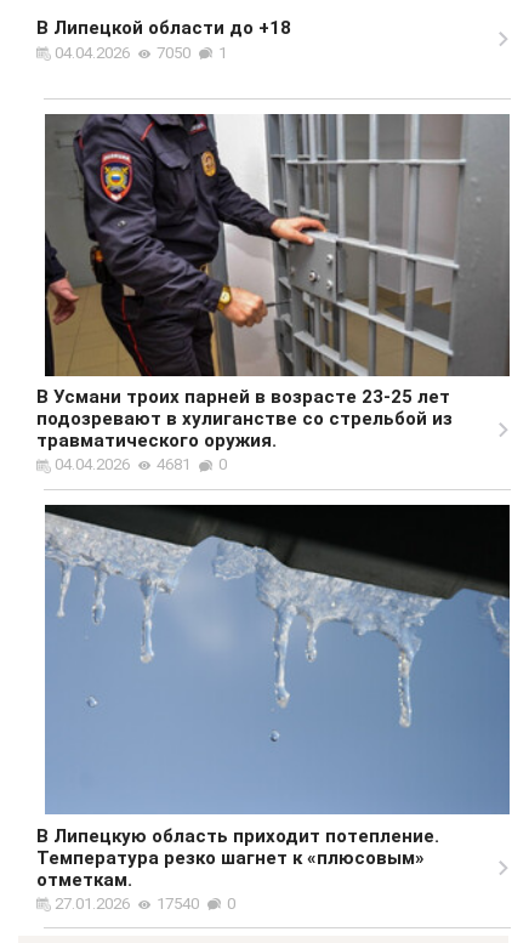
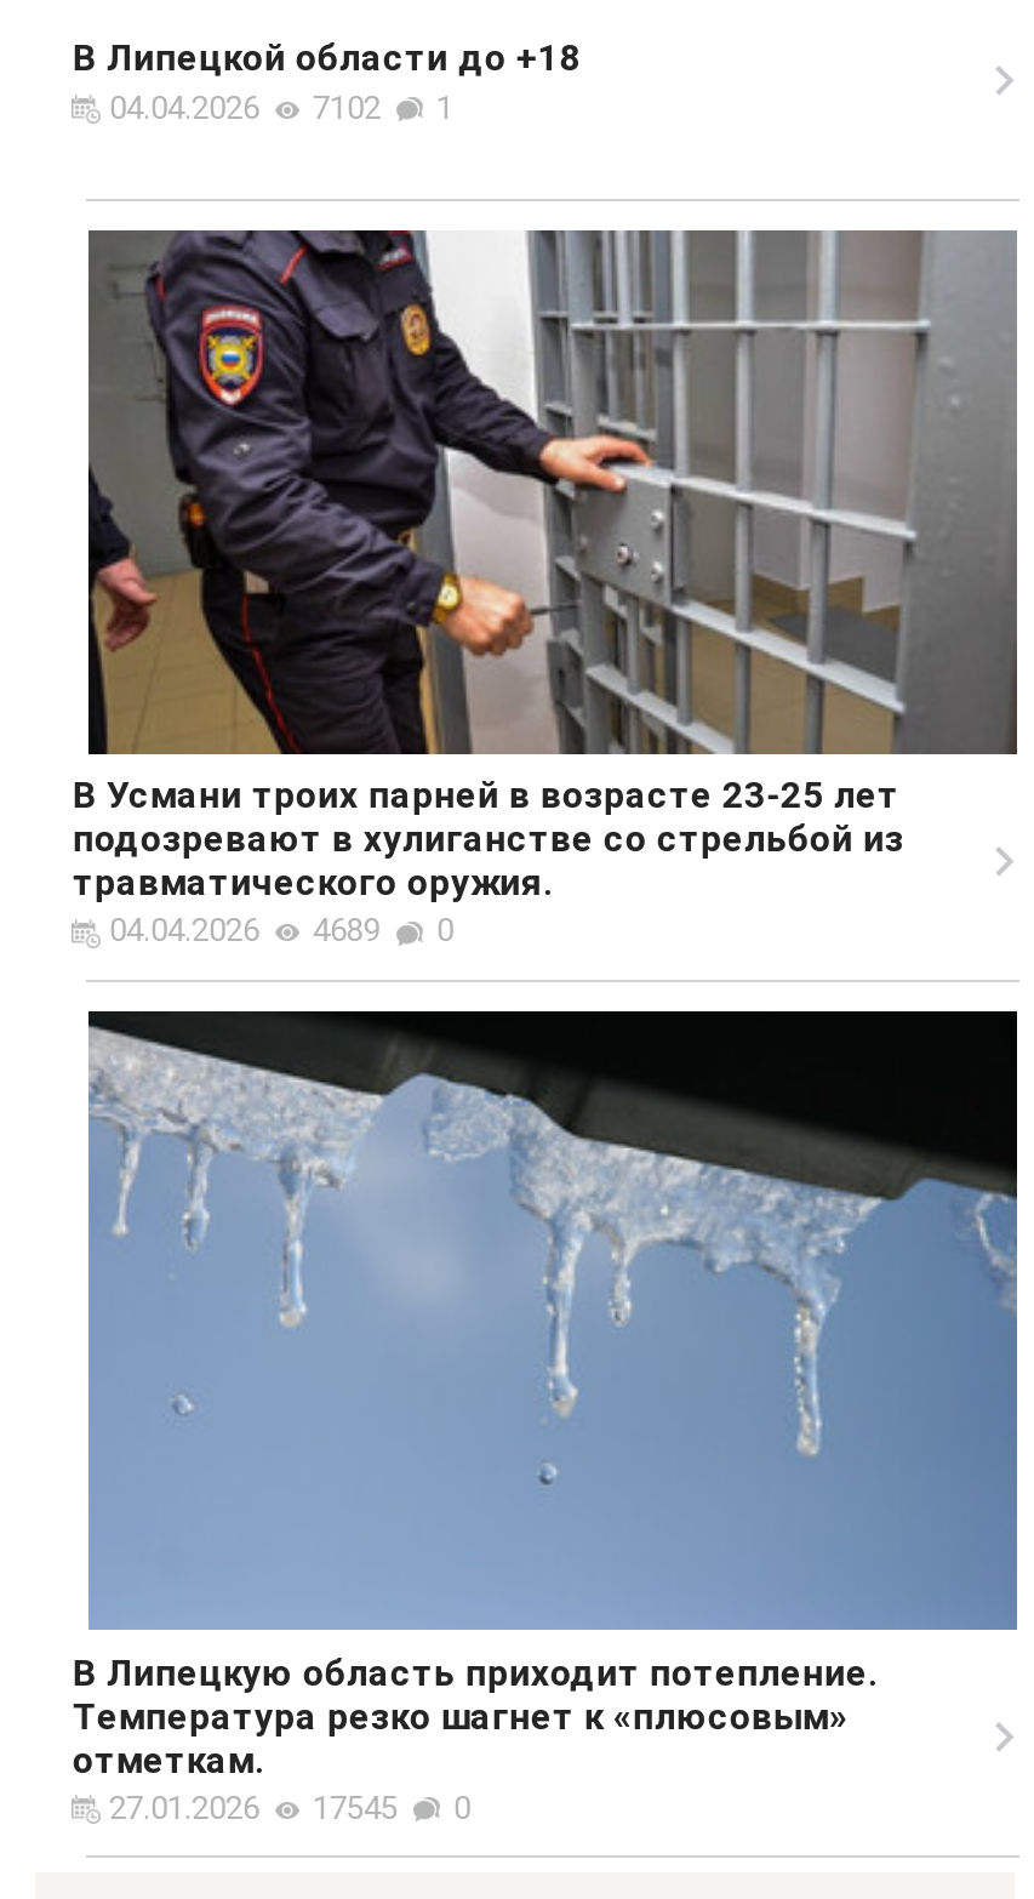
- 04.04.2026 7050 1
+ 04.04.2026 7102 1

- 04.04.2026 4681 0
+ 04.04.2026 4689 0

- 27.01.2026 17540 0
+ 27.01.2026 17545 0
